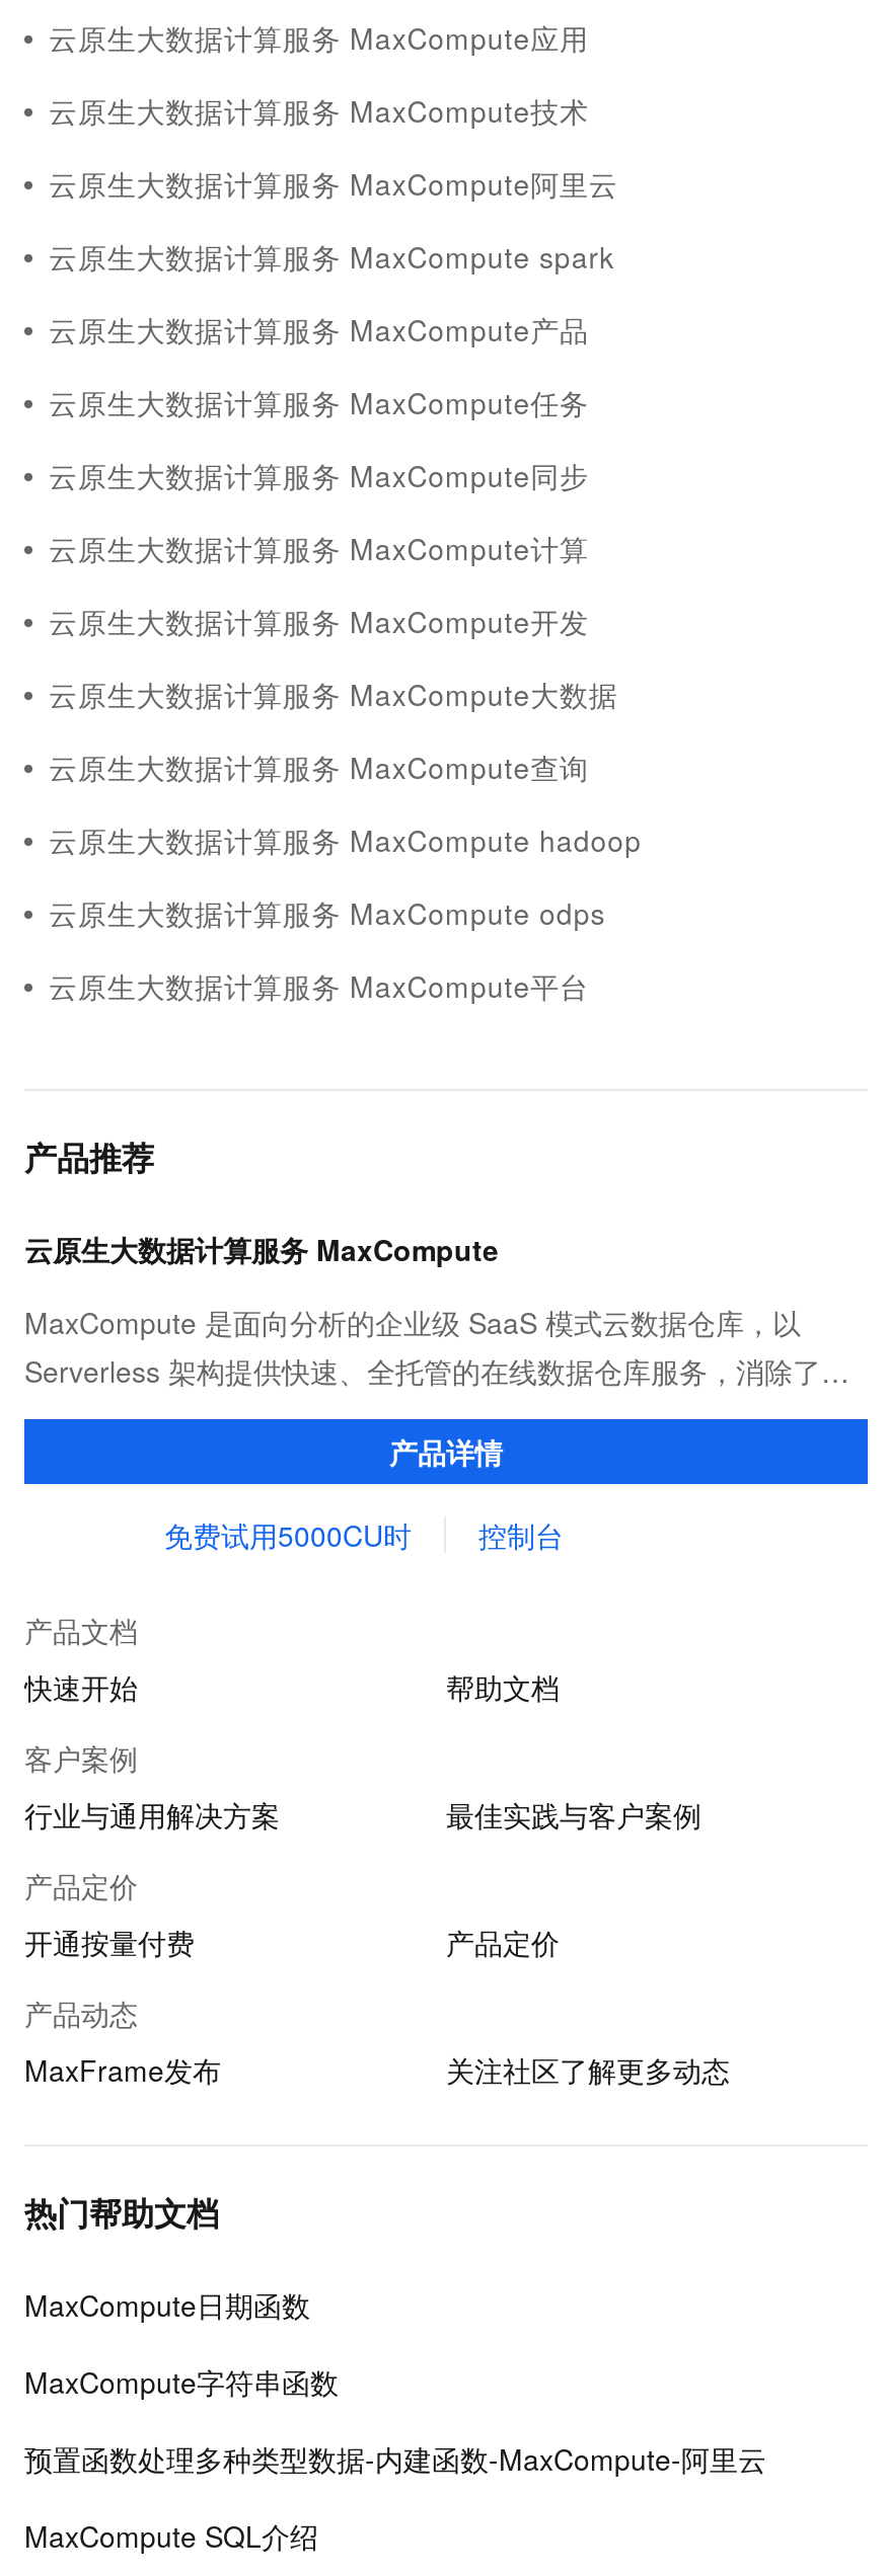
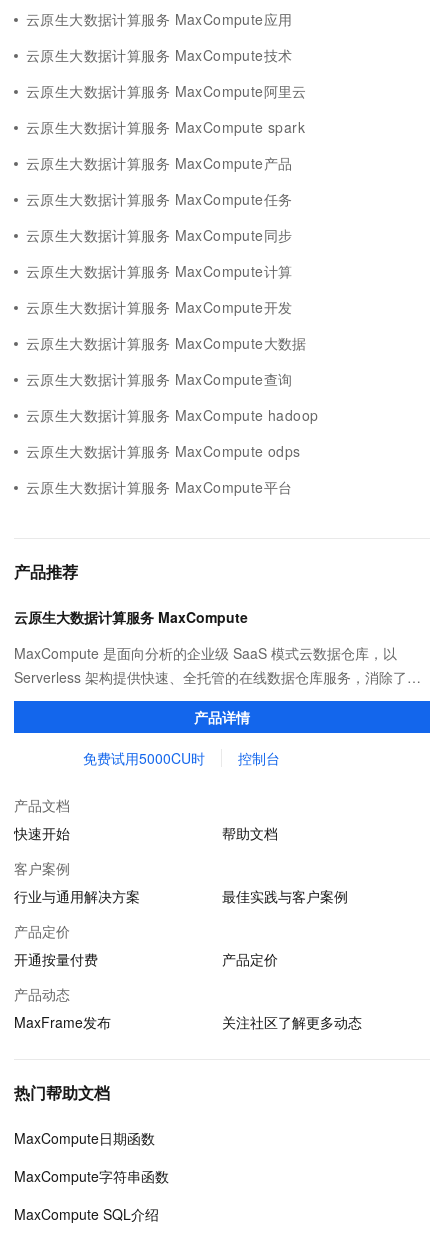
- 预置函数处理多种类型数据-内建函数-MaxCompute-阿里云
